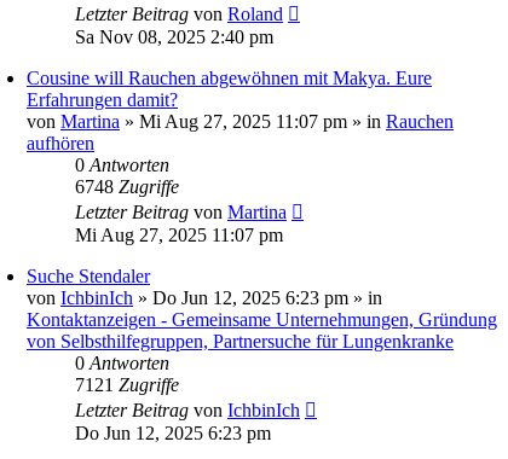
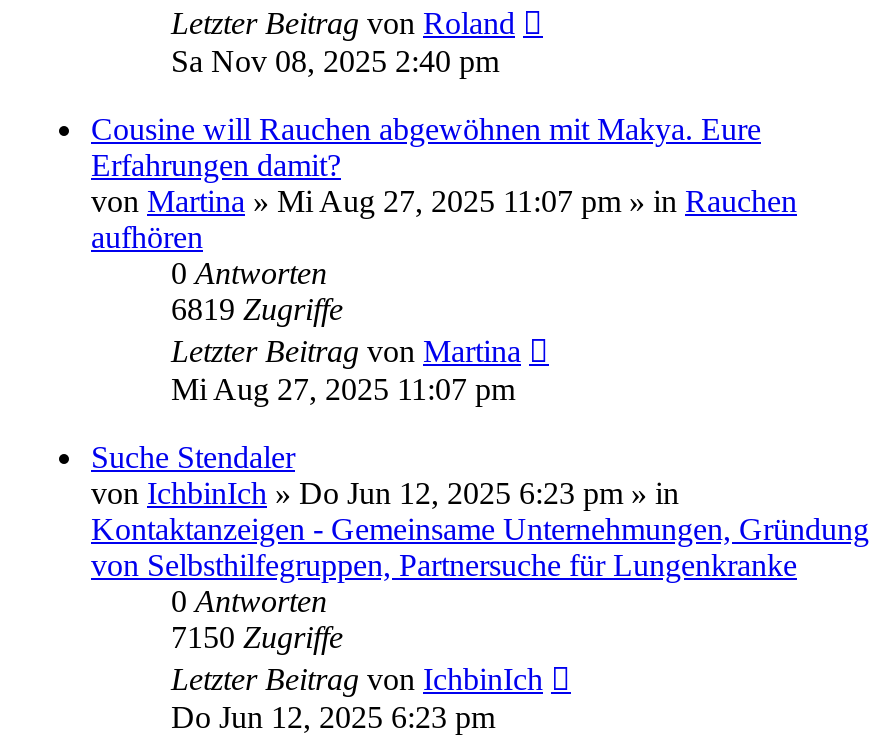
- 6748 Zugriffe
+ 6819 Zugriffe

- 7121 Zugriffe
+ 7150 Zugriffe
